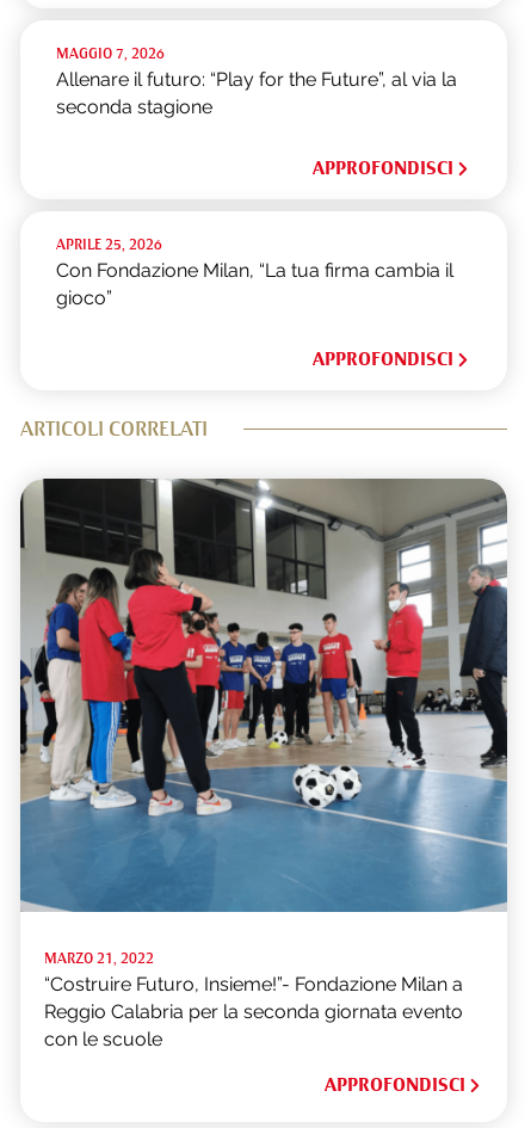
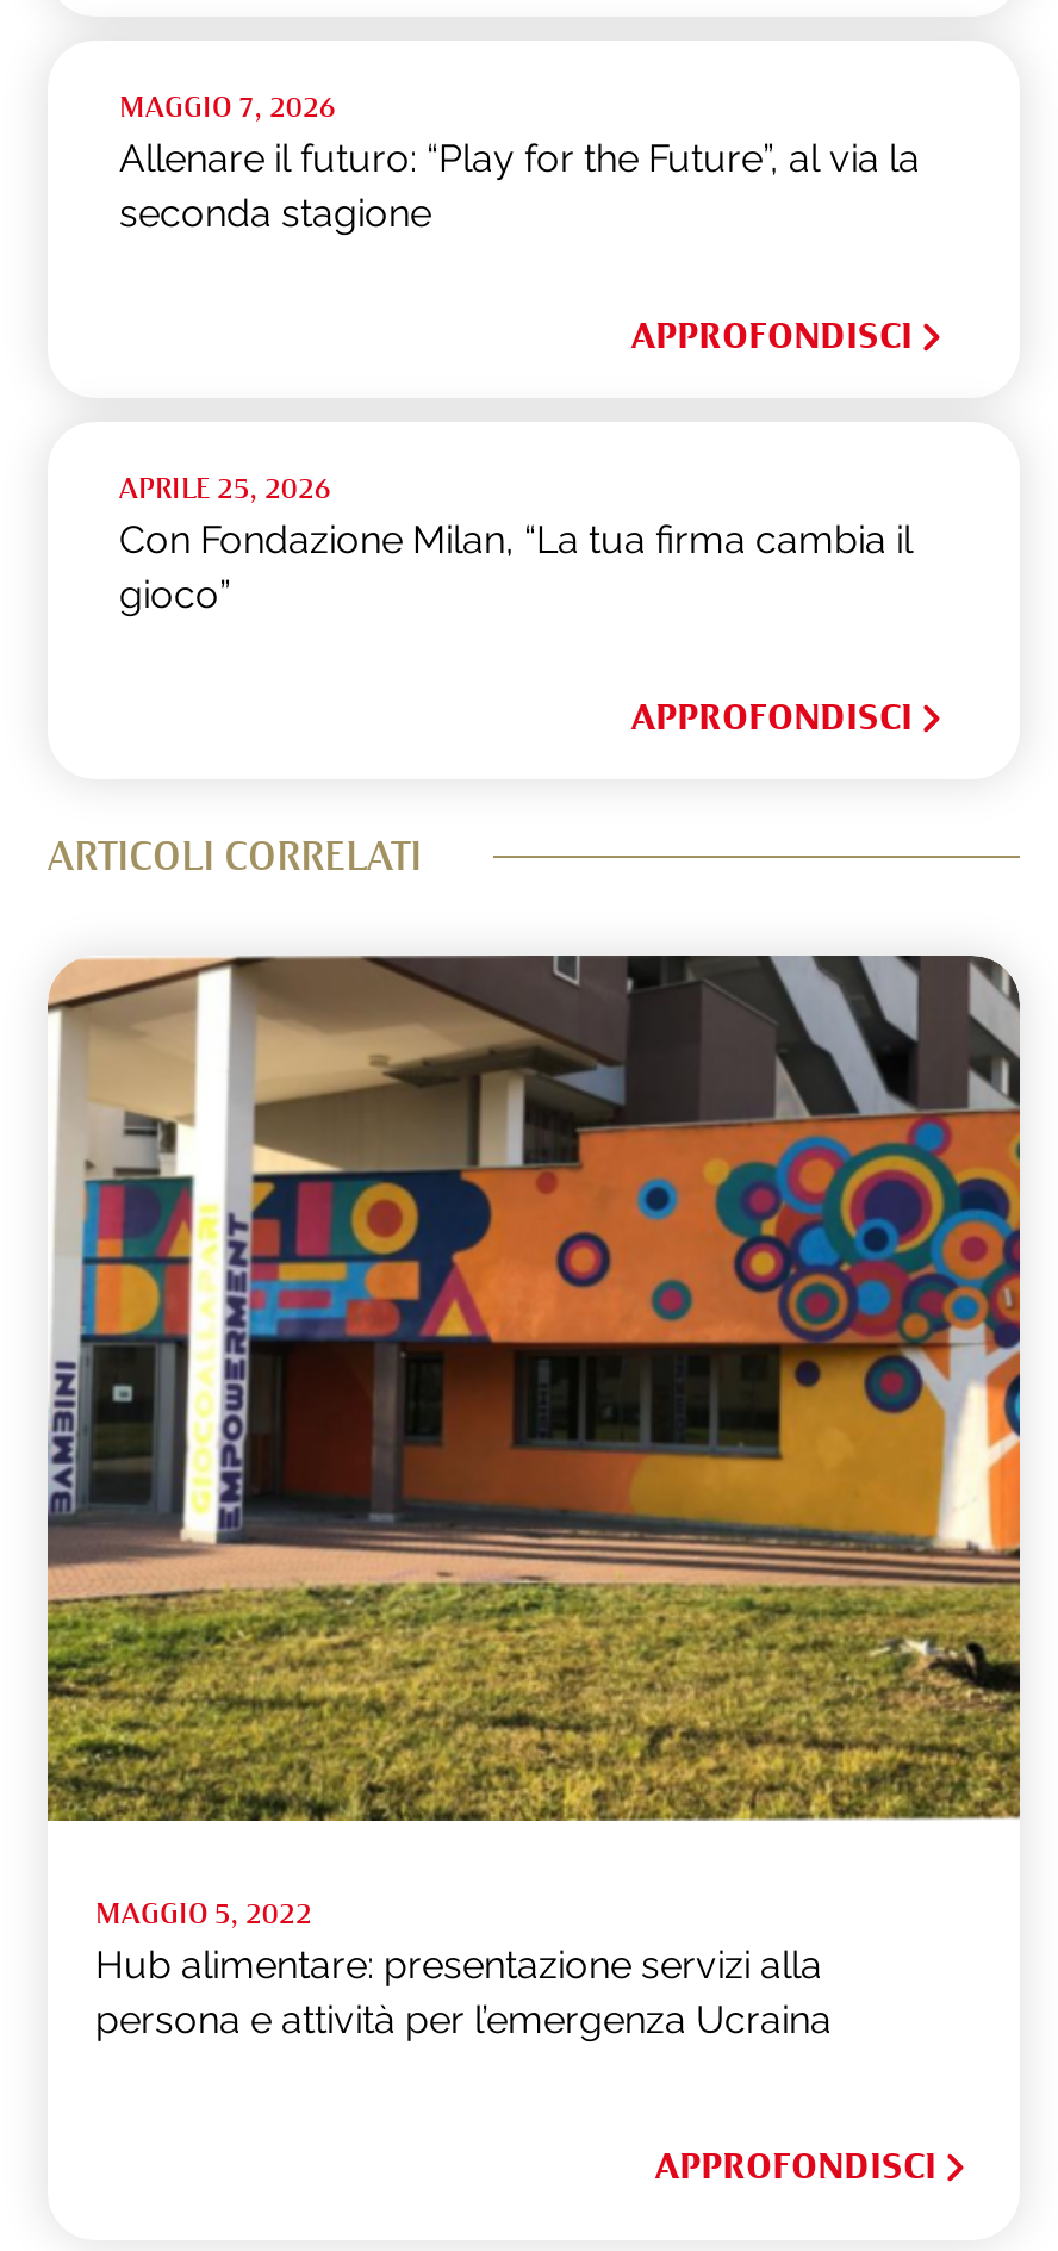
- [image]
- MARZO 21, 2022
- “Costruire Futuro, Insieme!”- Fondazione Milan a
- Reggio Calabria per la seconda giornata evento
- con le scuole
+ [image]
+ MAGGIO 5, 2022
+ Hub alimentare: presentazione servizi alla
+ persona e attività per l’emergenza Ucraina
